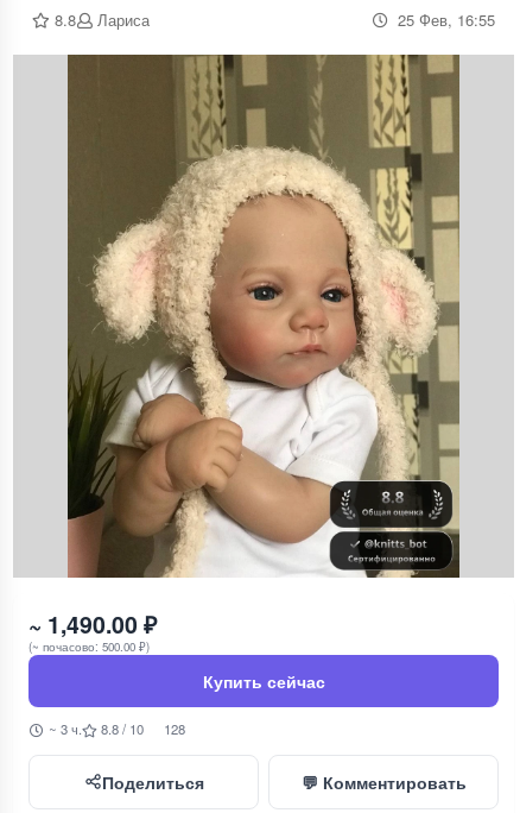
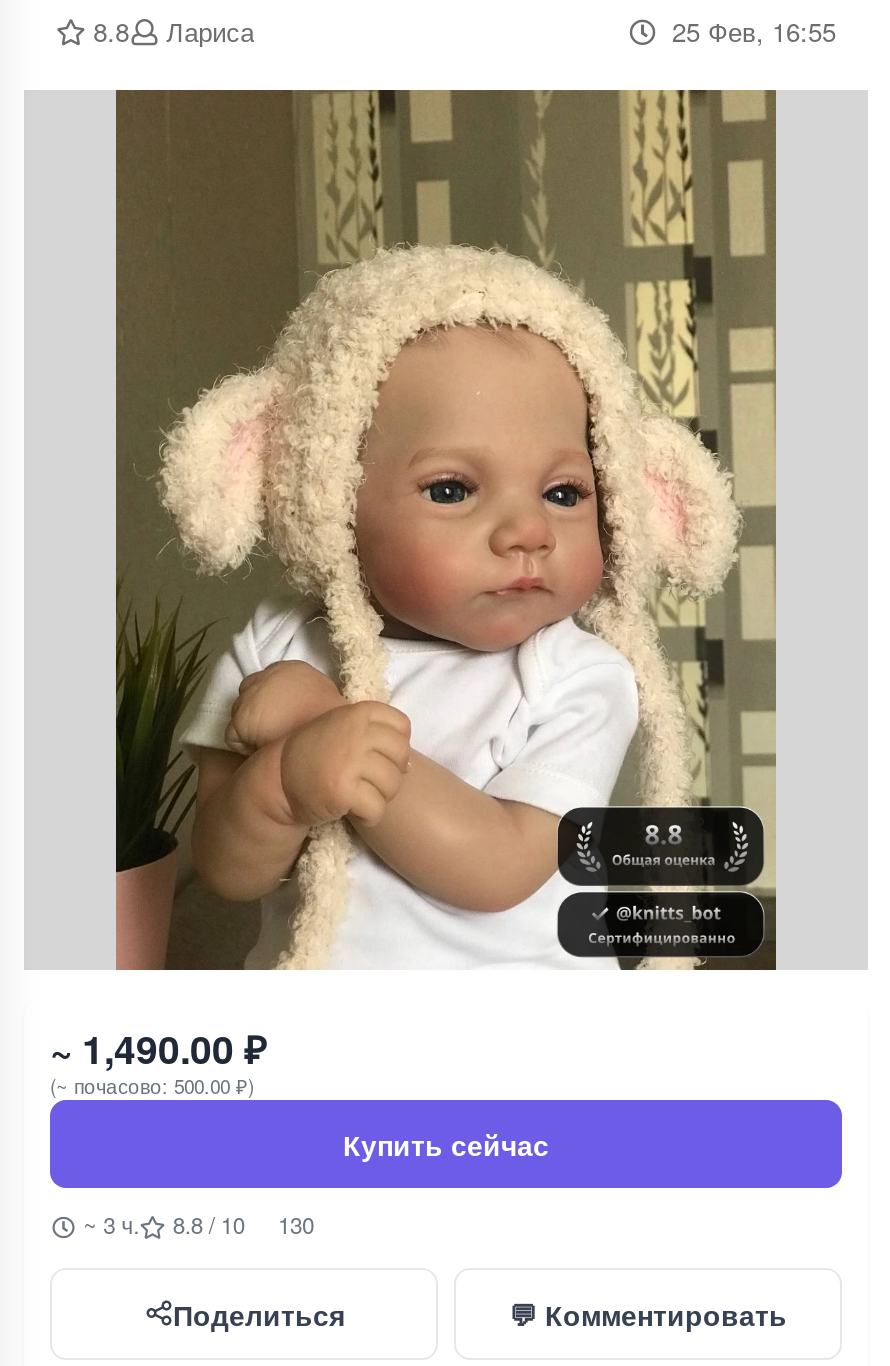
- ~ 3 ч. 8.8 / 10 128
+ ~ 3 ч. 8.8 / 10 130
